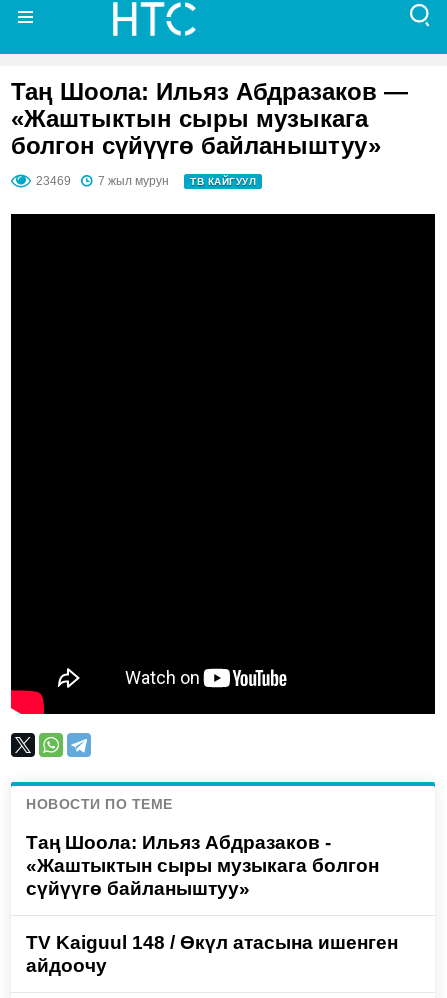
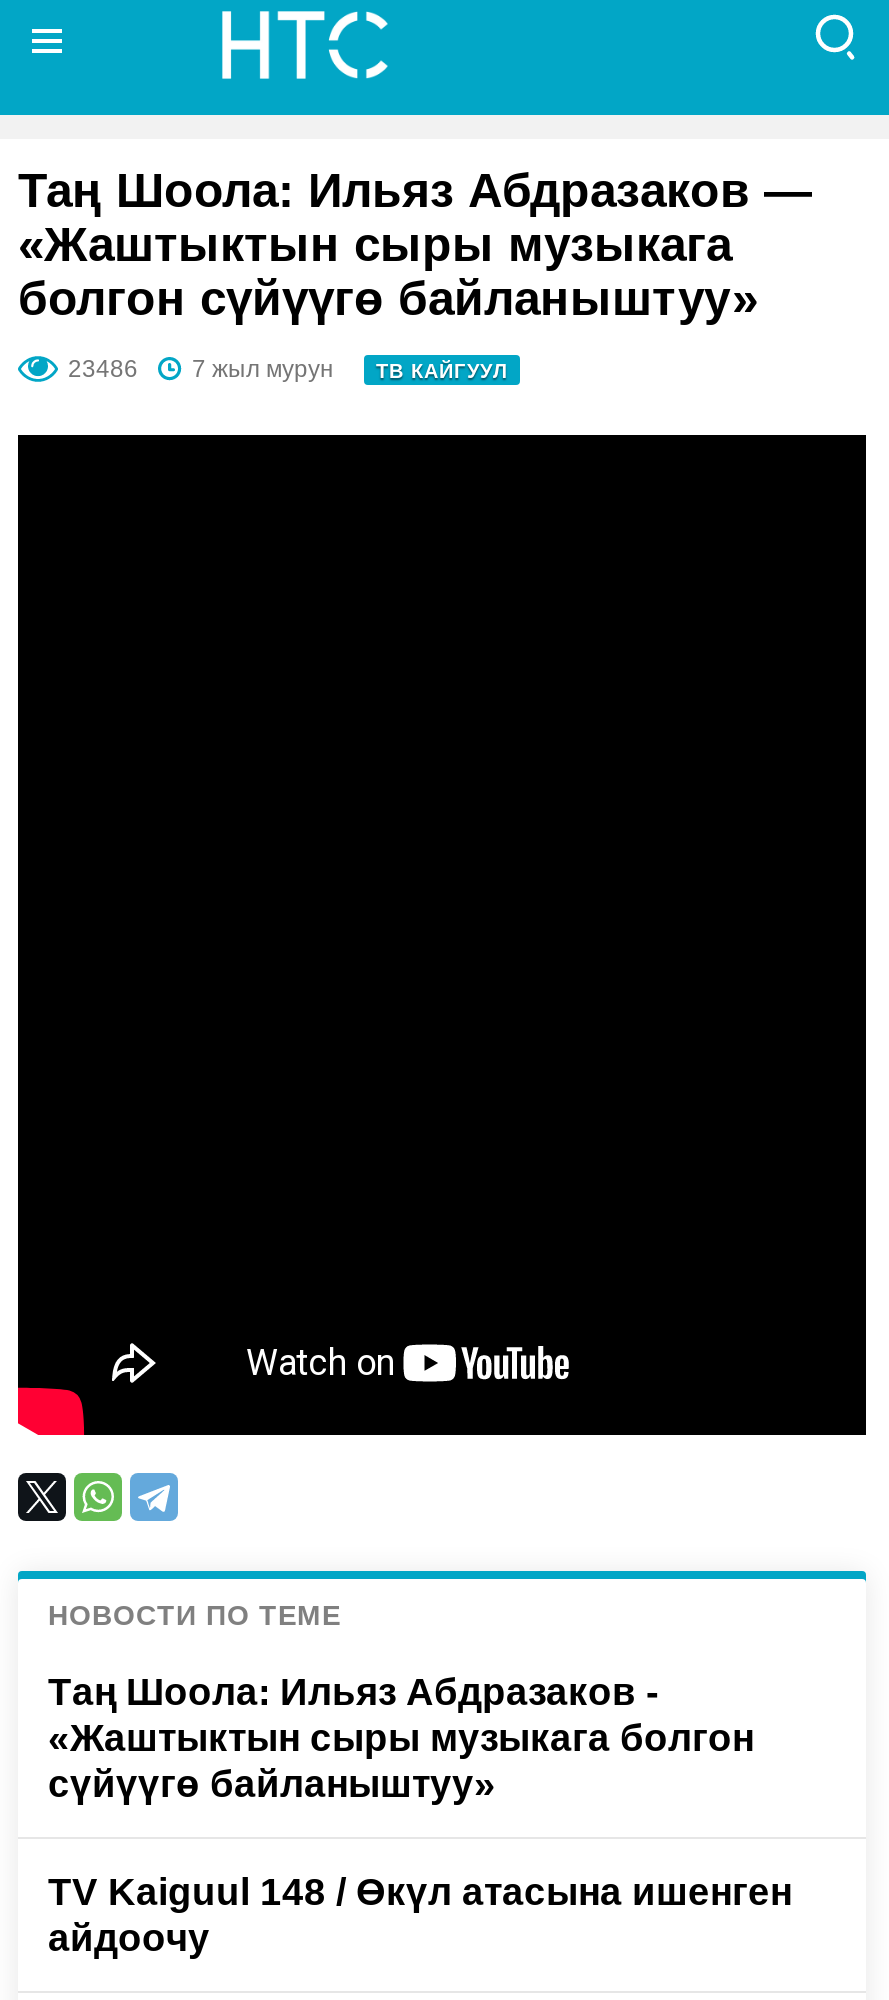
- 23469 7 жыл мурун ТВ КАЙГУУЛ
+ 23486 7 жыл мурун ТВ КАЙГУУЛ
